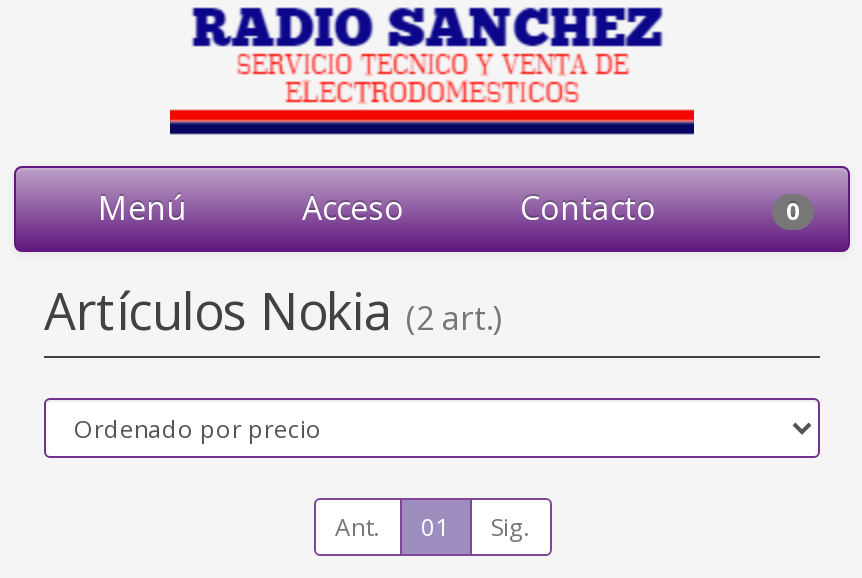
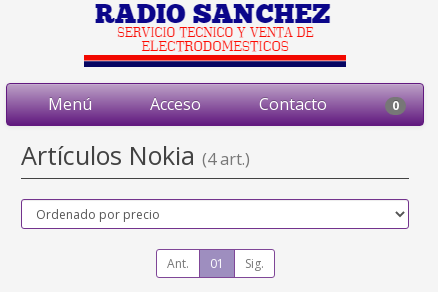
- Artículos Nokia (2 art.)
+ Artículos Nokia (4 art.)
